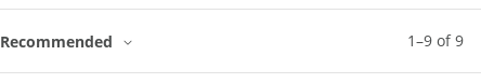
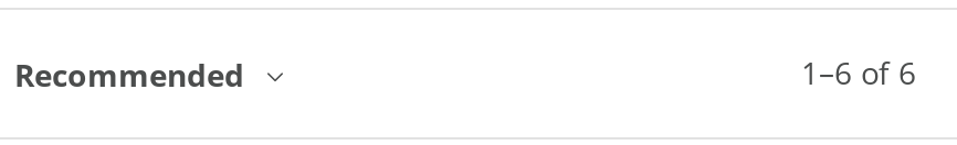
- 1 –9 of 9
+ 1 –6 of 6
